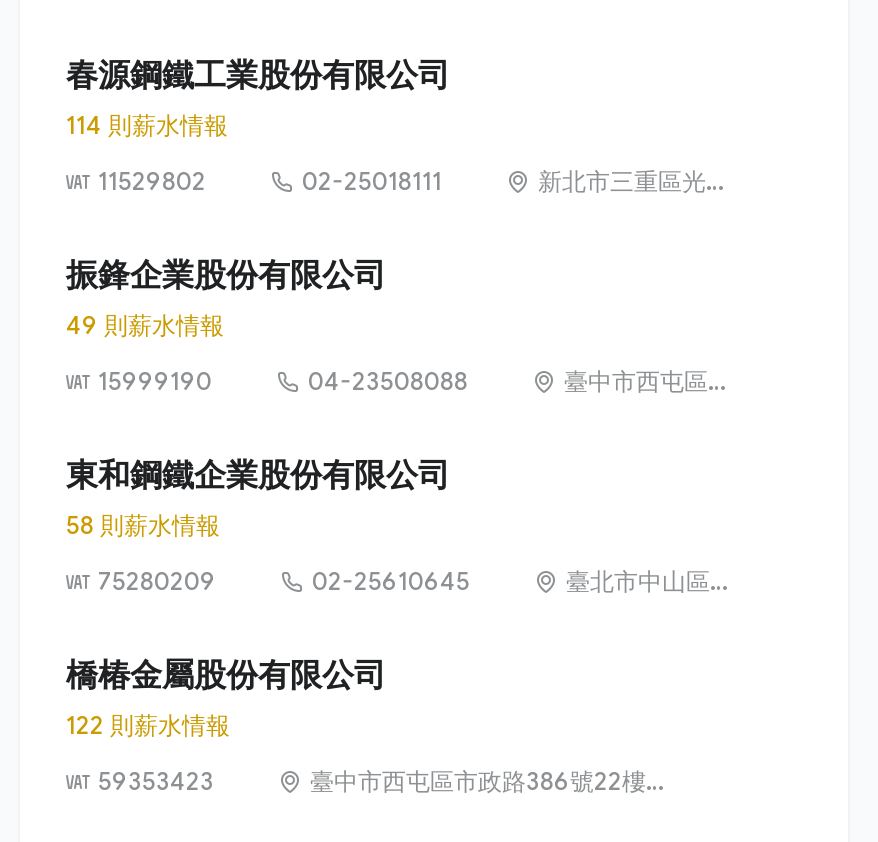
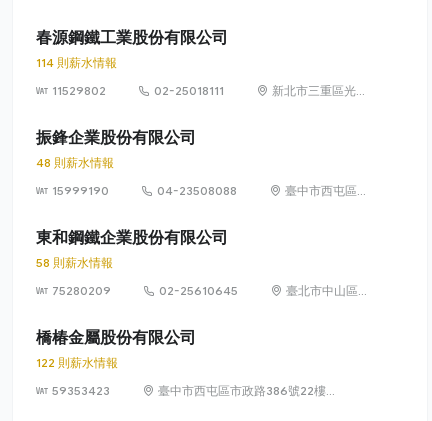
- 49 則薪水情報
+ 48 則薪水情報
